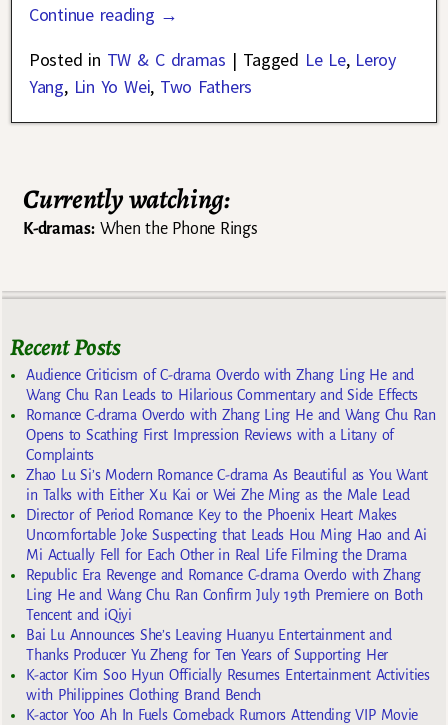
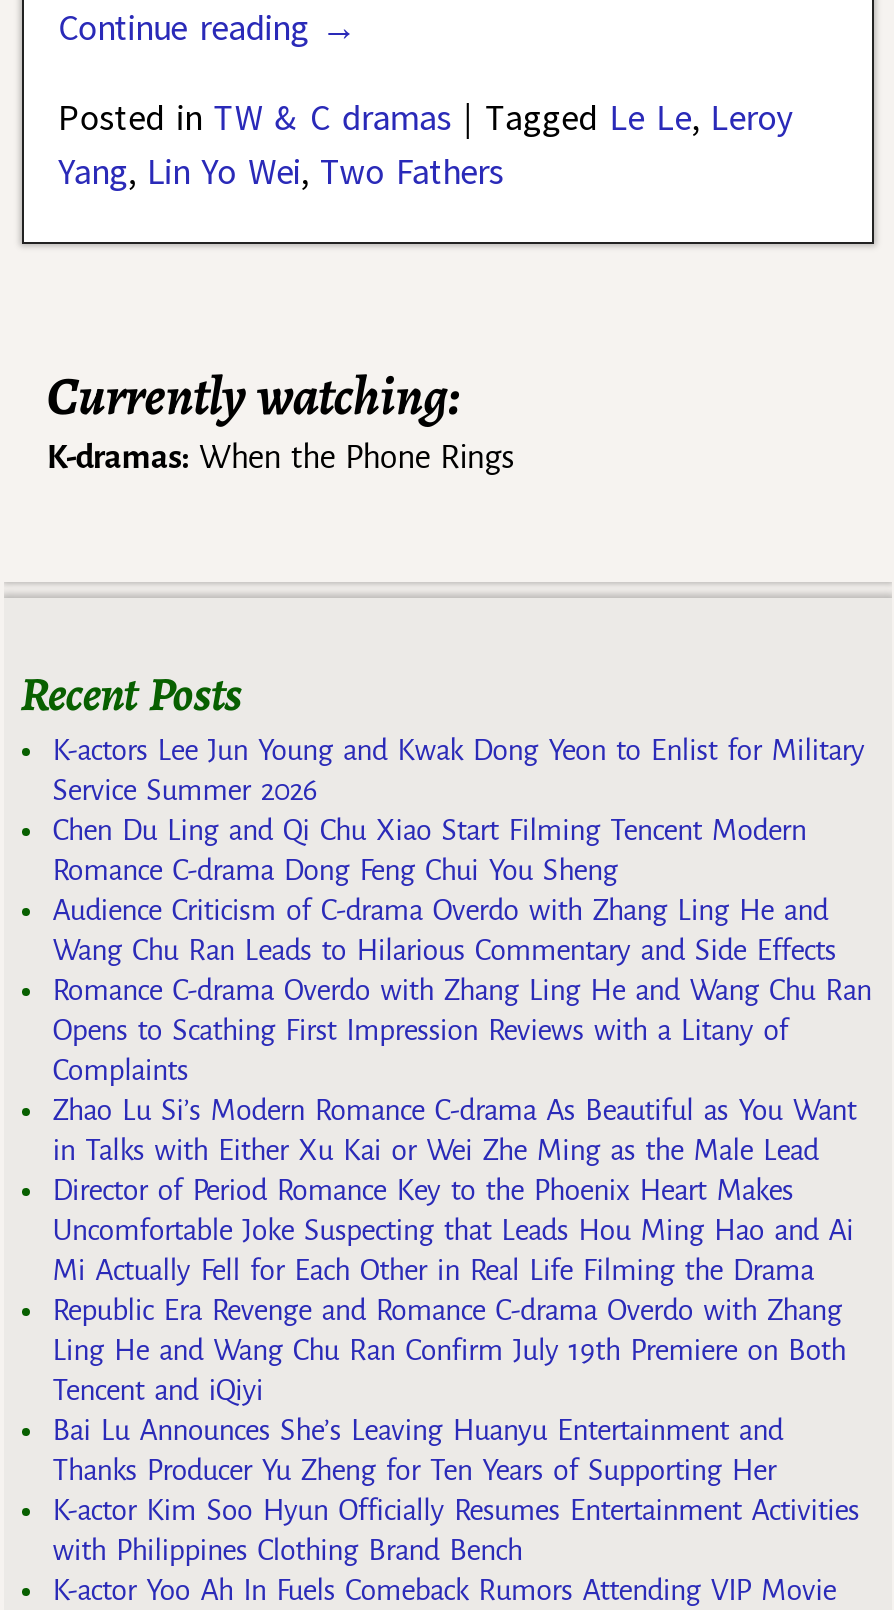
+ K-actors Lee Jun Young and Kwak Dong Yeon to Enlist for Military
+ Service Summer 2026
+ Chen Du Ling and Qi Chu Xiao Start Filming Tencent Modern
+ Romance C-drama Dong Feng Chui You Sheng
